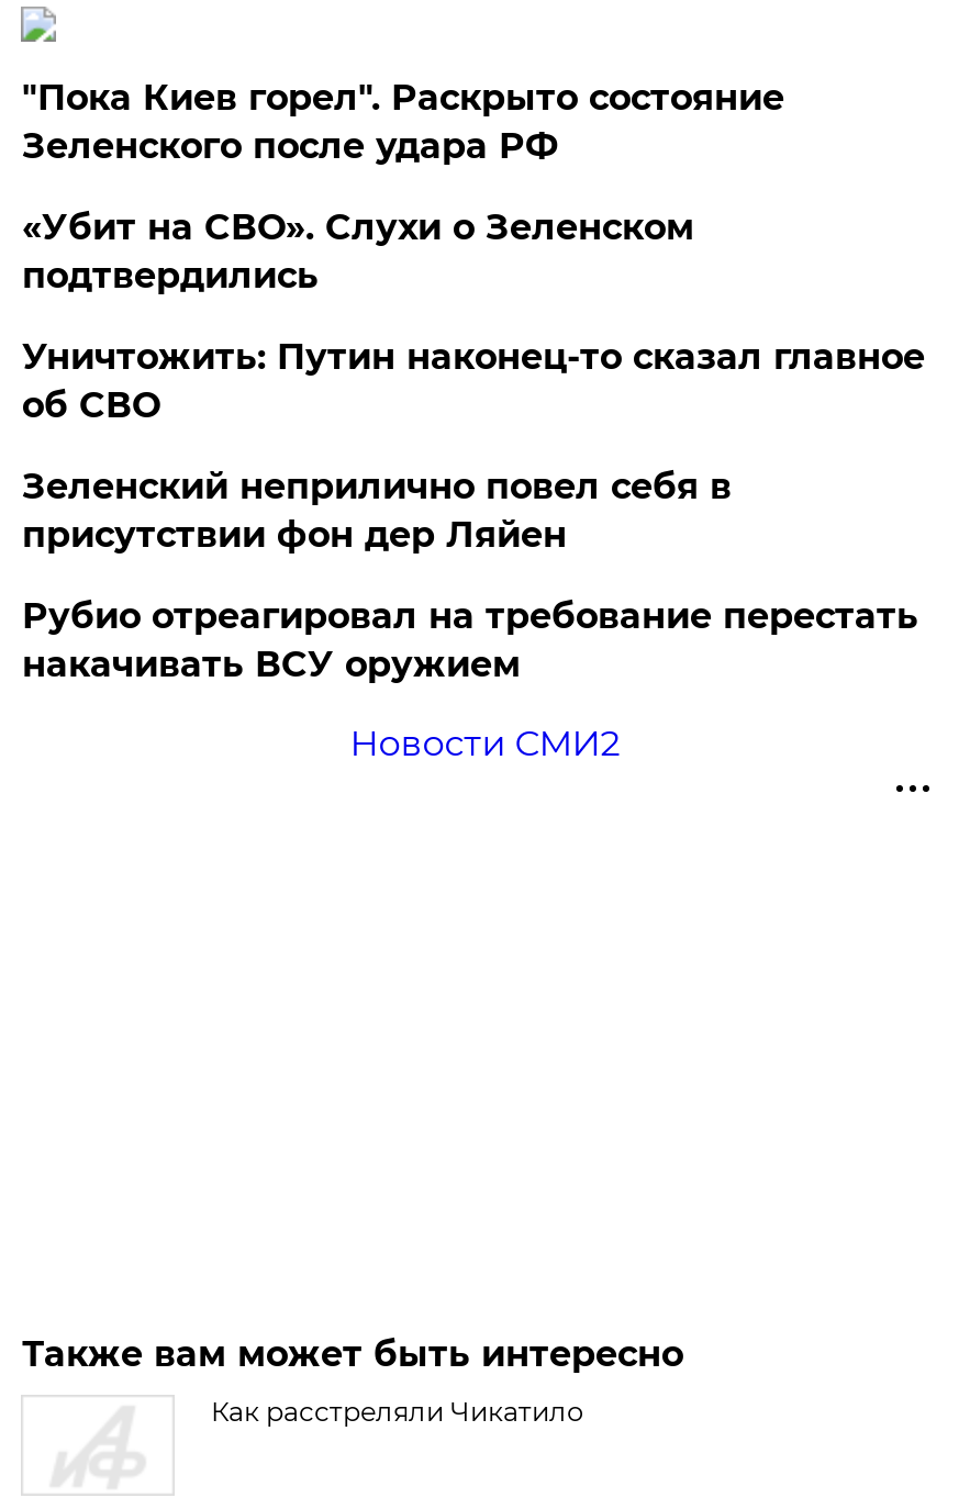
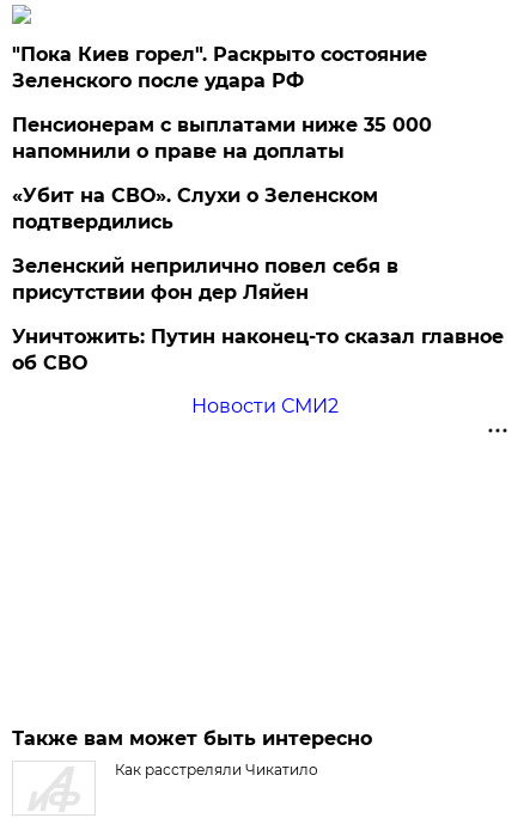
+ Пенсионерам с выплатами ниже 35 000
+ напомнили о праве на доплаты

moved down: «Убит на СВО». Слухи о Зеленском | подтвердились

moved down: Уничтожить: Путин наконец-то сказал главное | об СВО

- Рубио отреагировал на требование перестать
- накачивать ВСУ оружием
